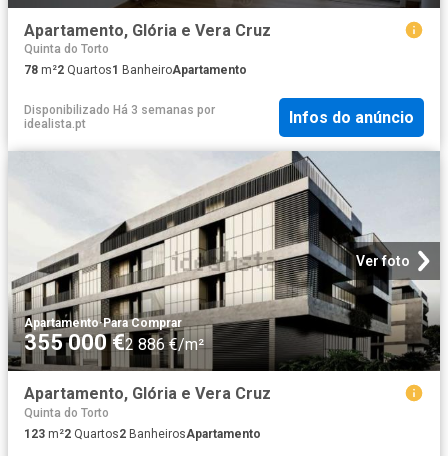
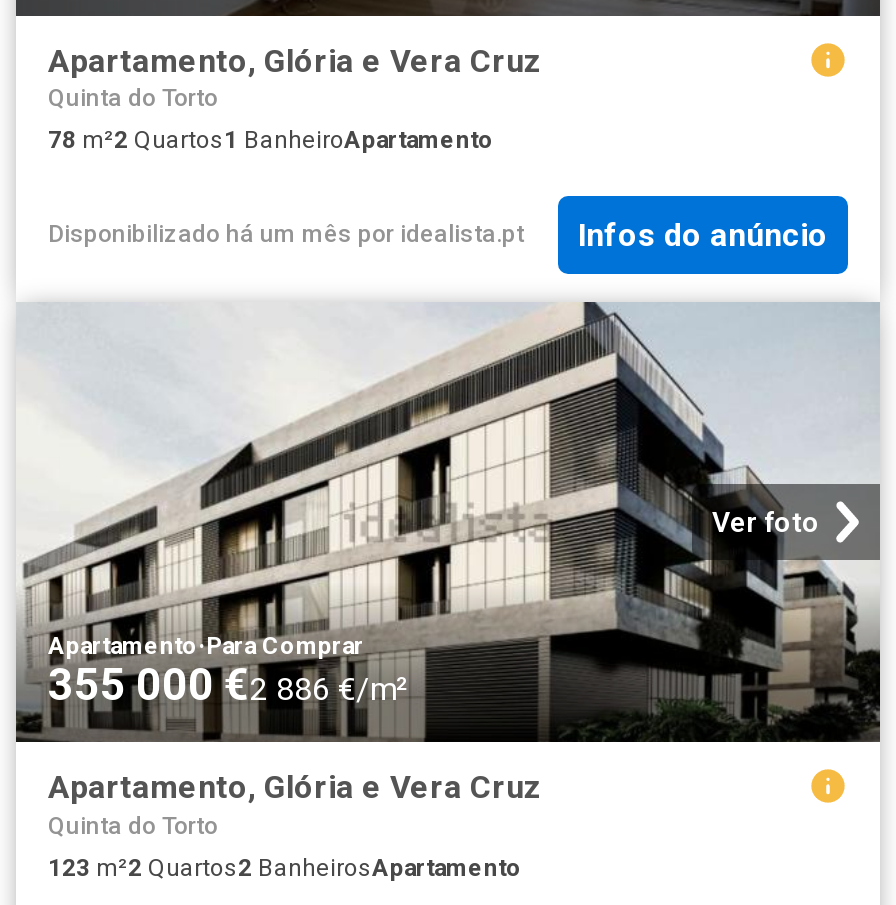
- Disponibilizado Há 3 semanas por
- idealista.pt
+ Disponibilizado há um mês por idealista.pt
